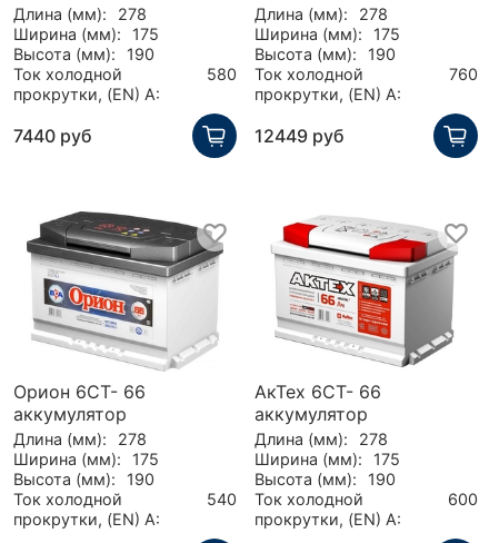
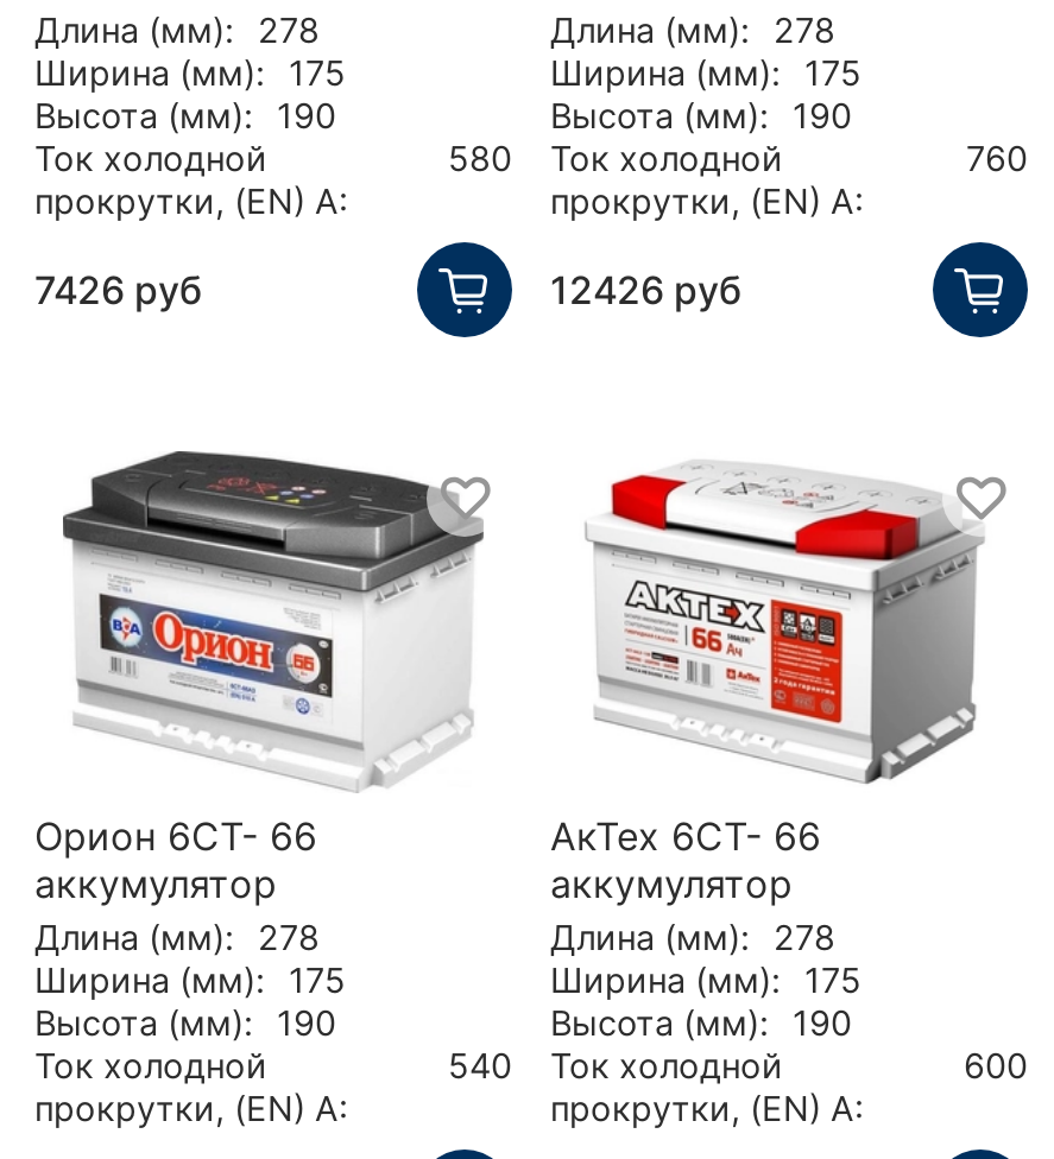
- 7440 руб
+ 7426 руб

- 12449 руб
+ 12426 руб
